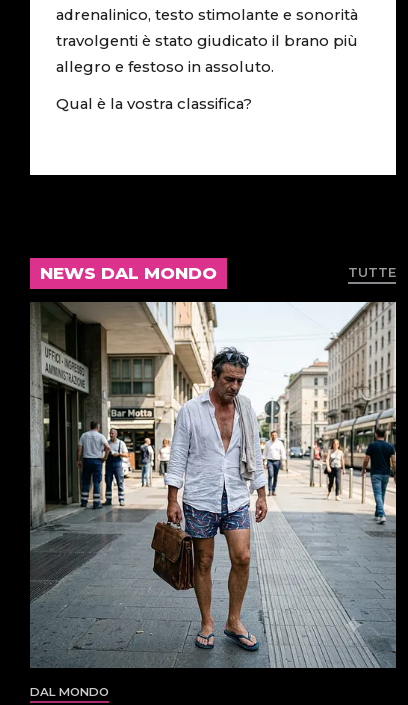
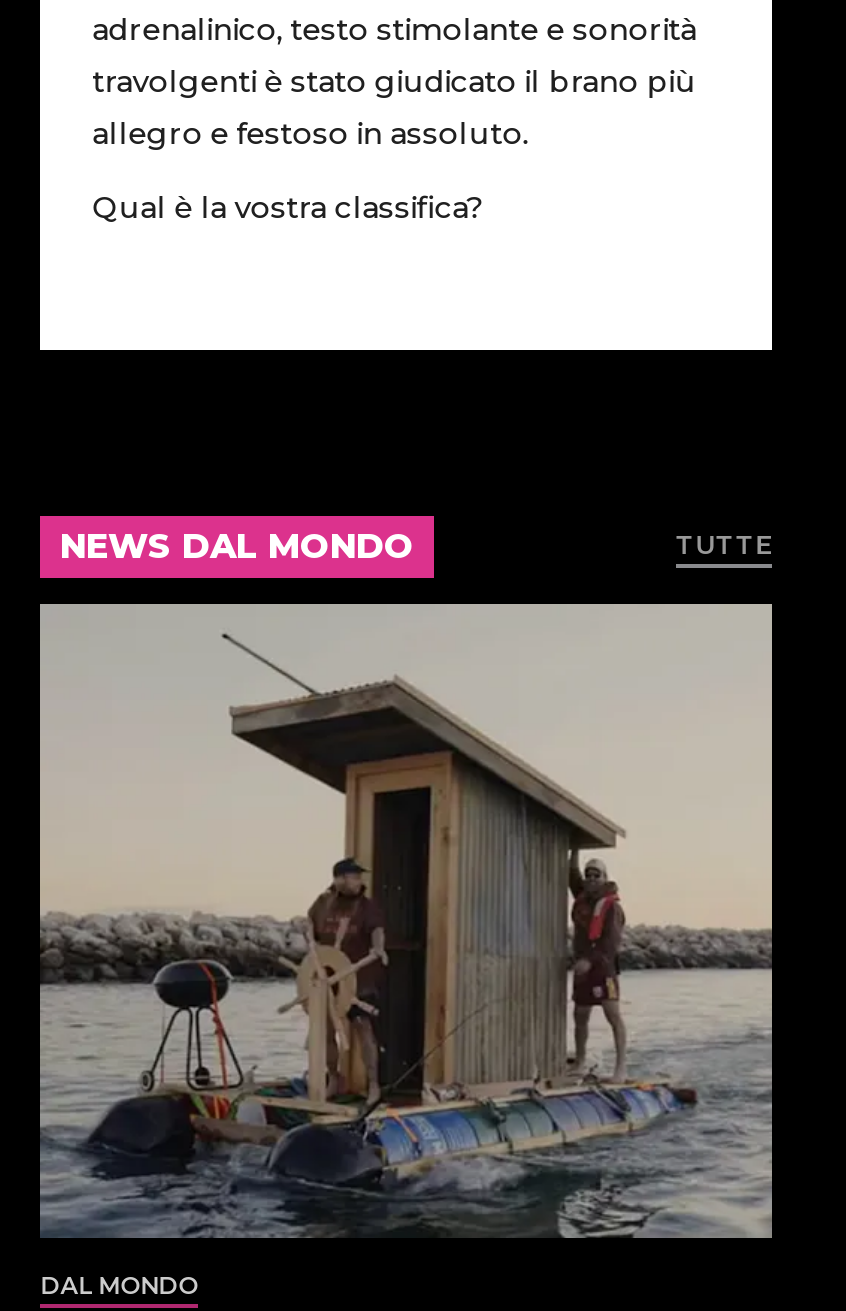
- [image]
+ [image]
